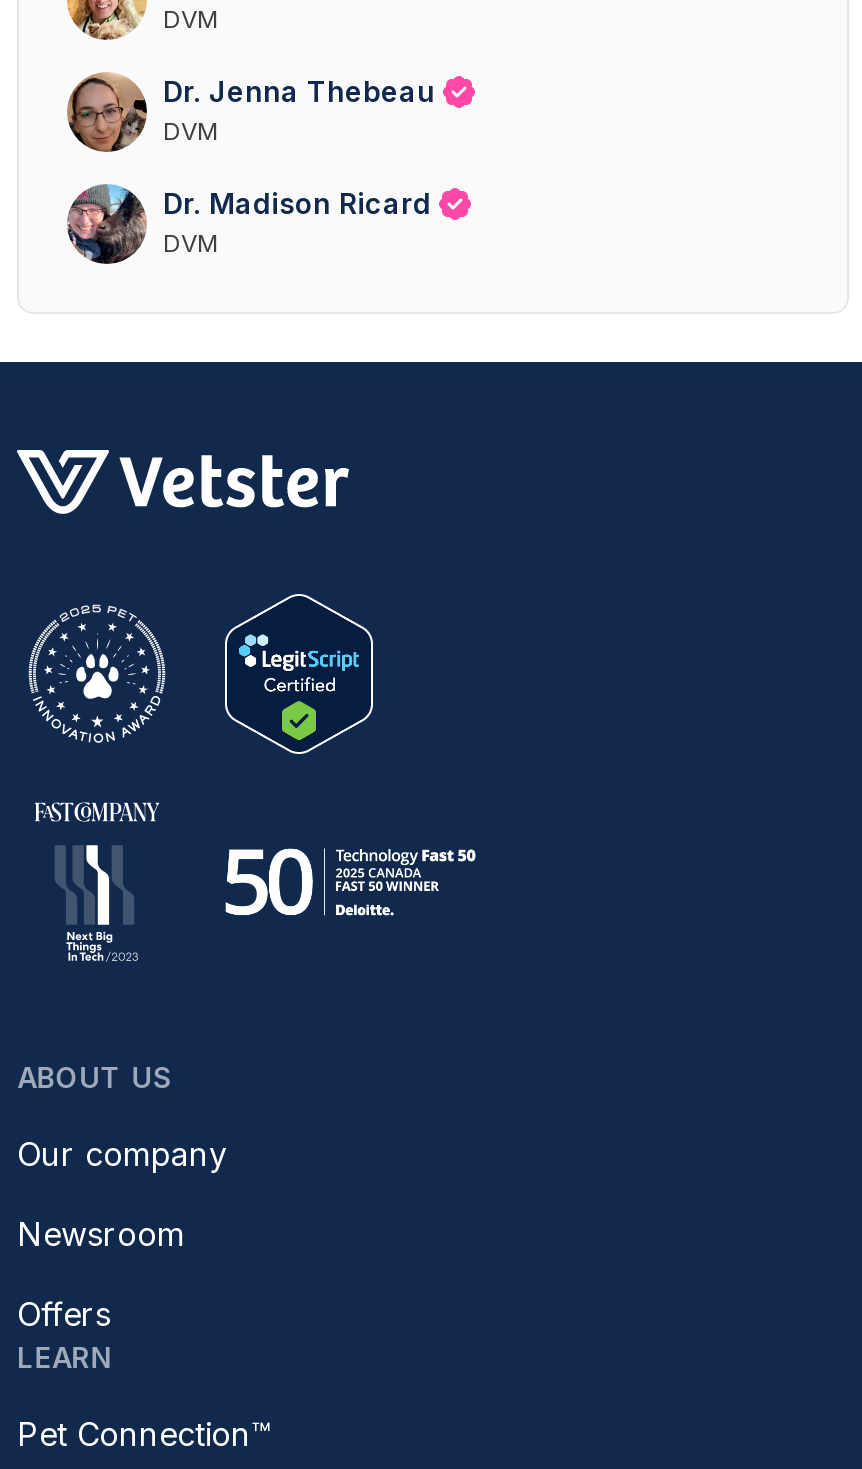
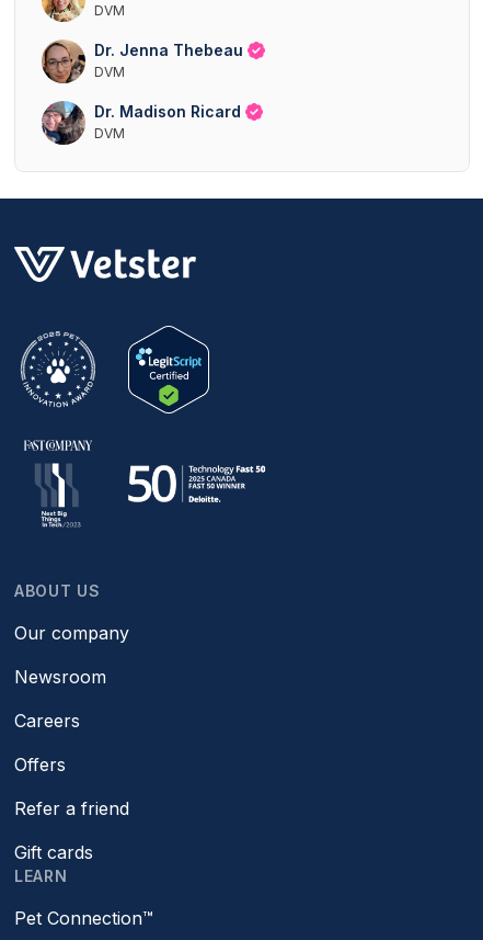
+ Careers

+ Refer a friend
+ Gift cards
